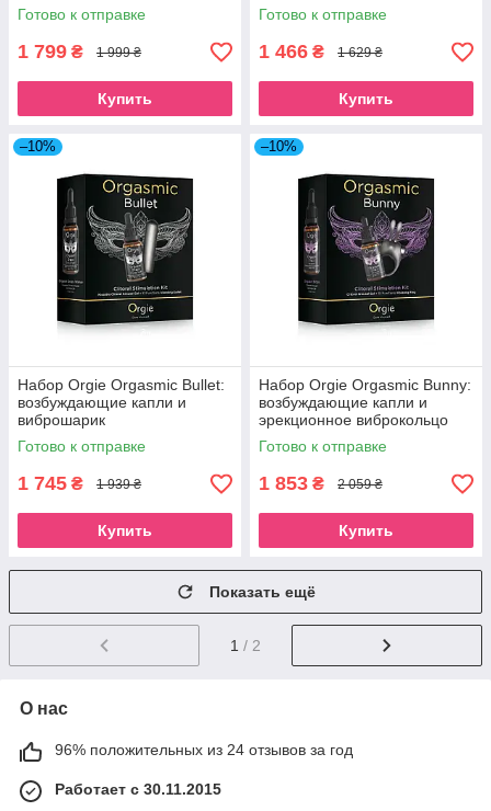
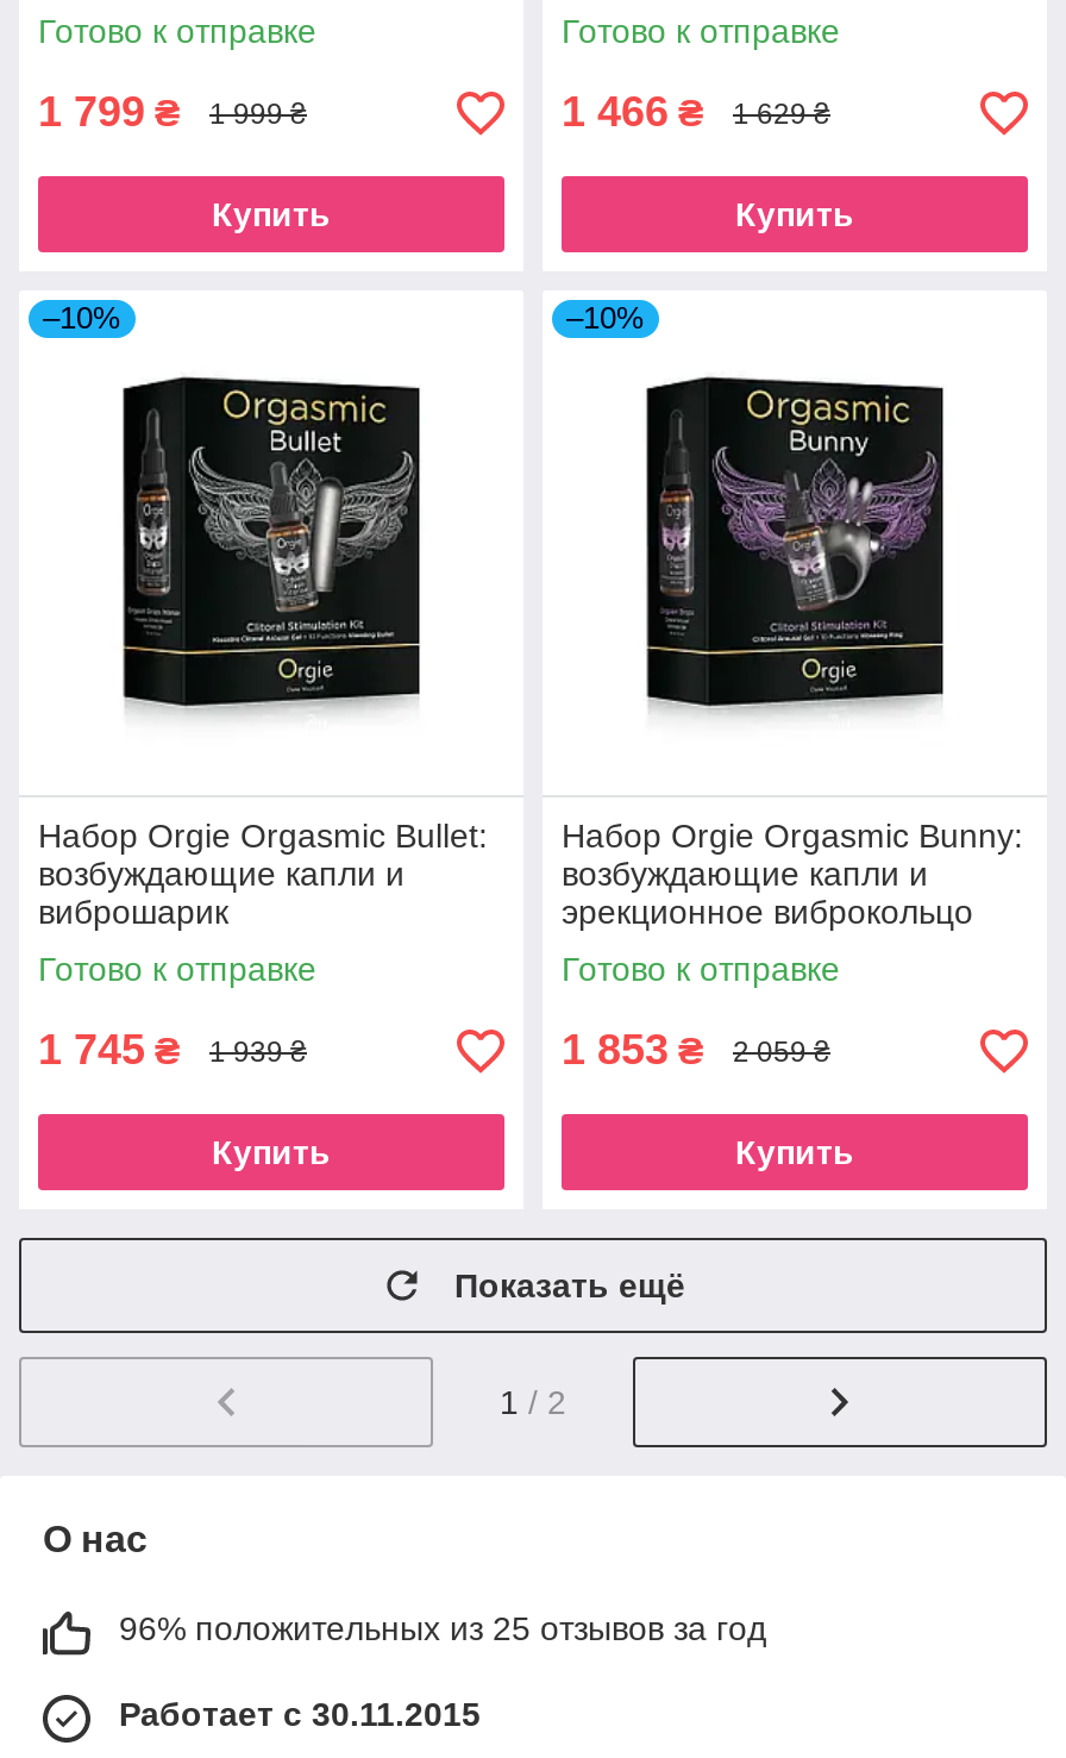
- 96% положительных из 24 отзывов за год
+ 96% положительных из 25 отзывов за год
